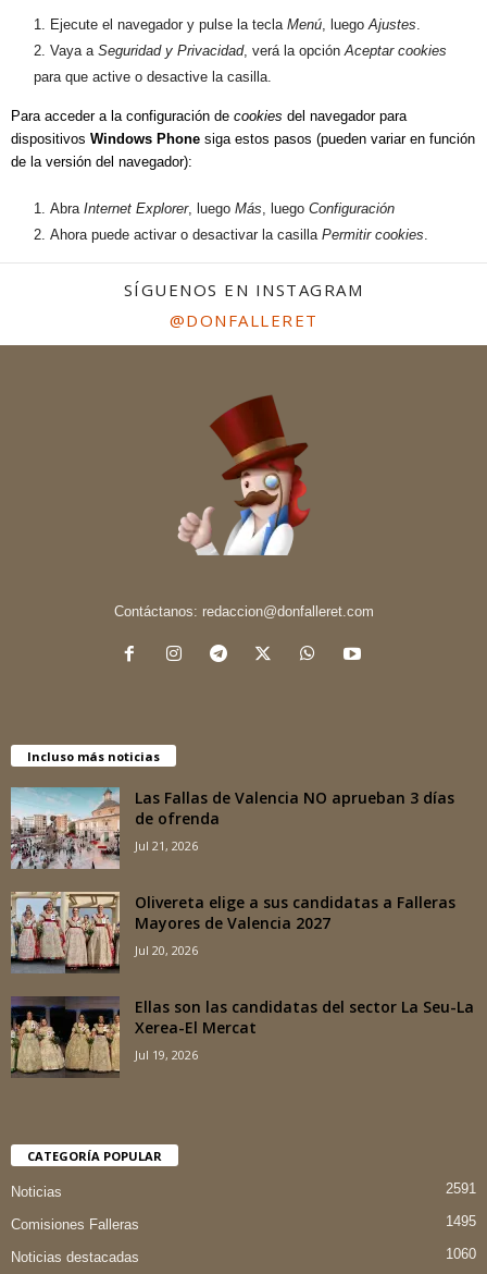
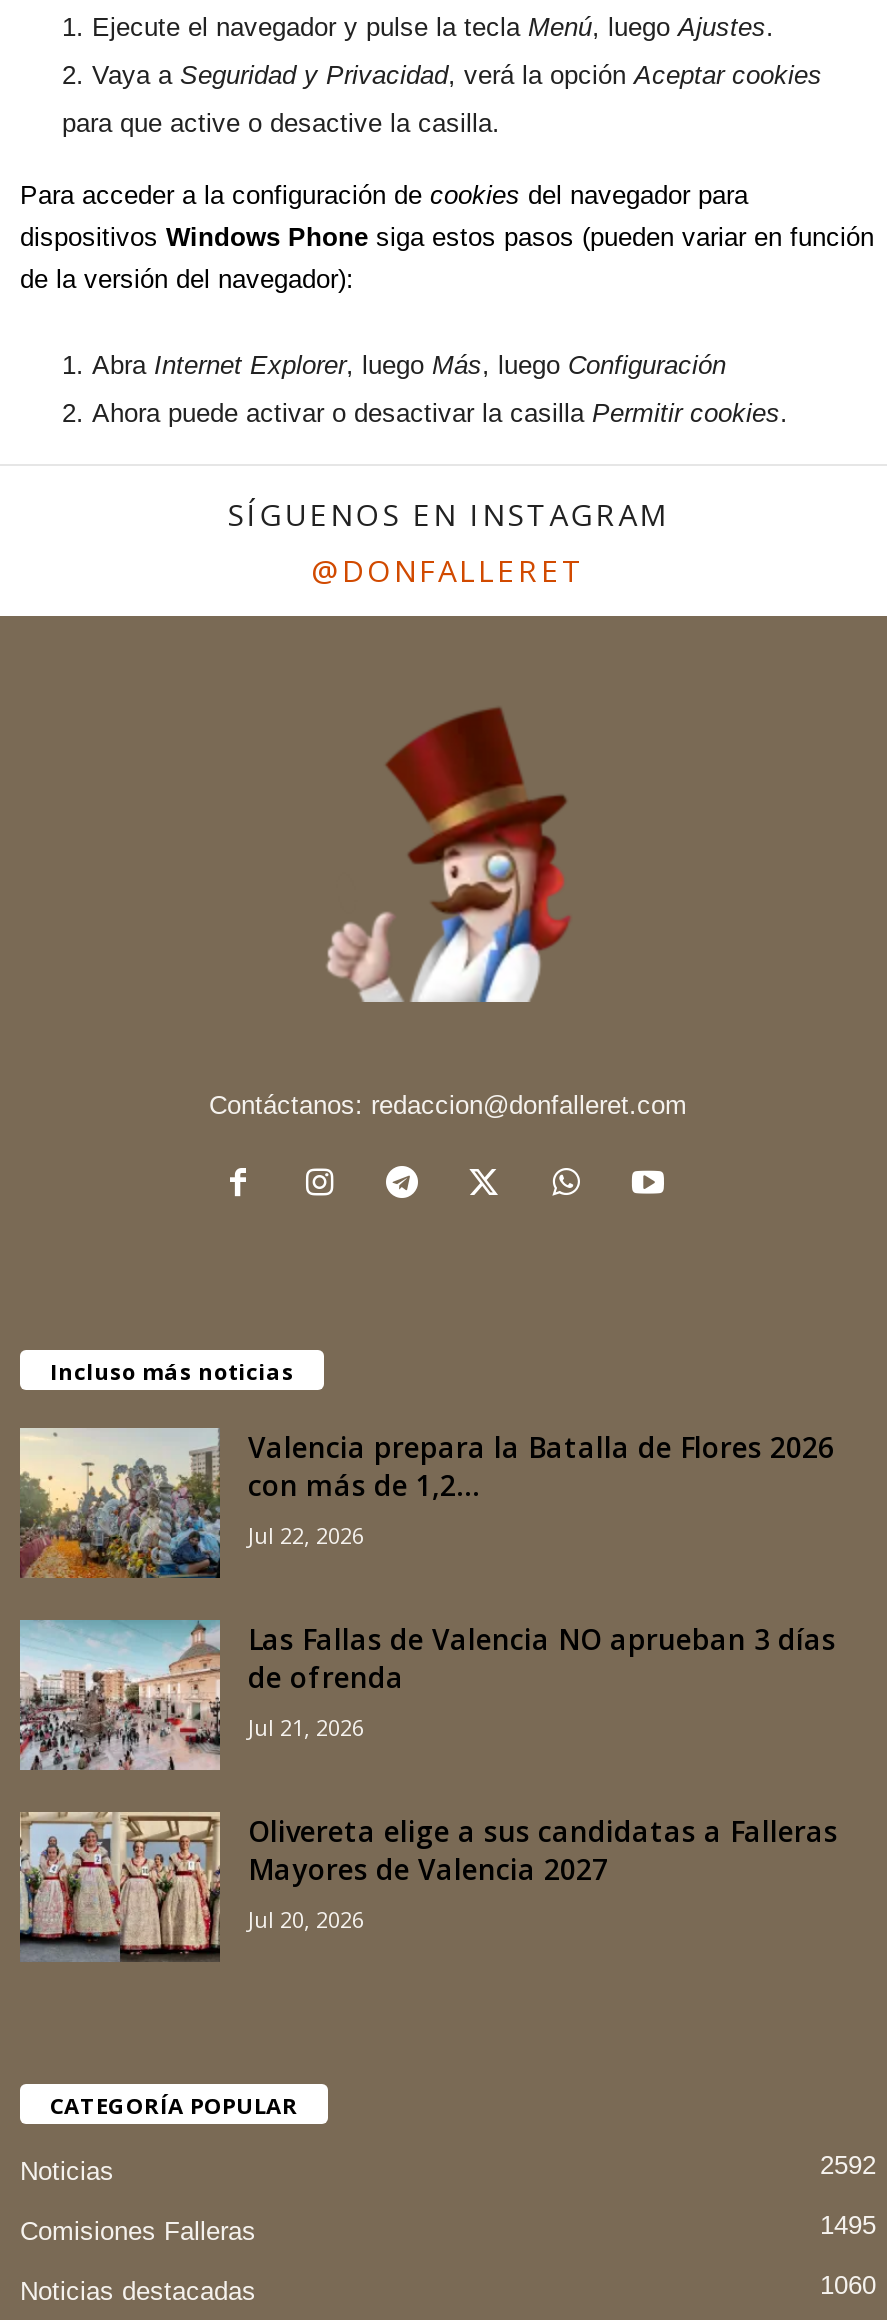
+ [image]
+ Valencia prepara la Batalla de Flores 2026
+ con más de 1,2...
+ Jul 22, 2026

moved down: [image] | Las Fallas de Valencia NO aprueban 3 días | de ofrenda | Jul 21, 2026 | Olivereta elige a sus candidatas a Falleras | Mayores de Valencia 2027 | Jul 20, 2026

- [image]
- Ellas son las candidatas del sector La Seu-La
- Xerea-El Mercat
- Jul 19, 2026

- 2591
+ 2592
